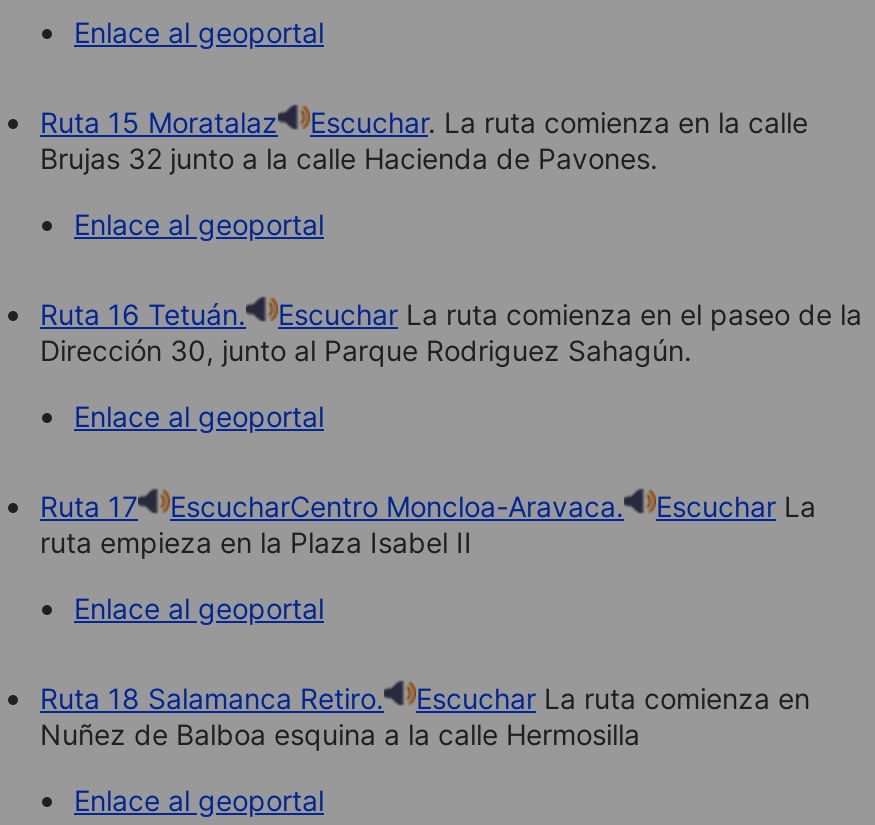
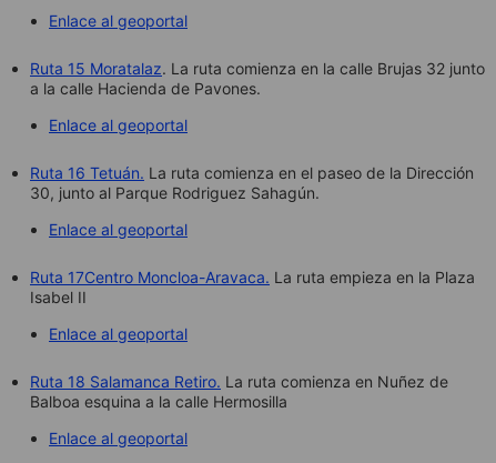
- Ruta 15 Moratalaz
- Escuchar. La ruta comienza en la calle
- Brujas 32 junto a la calle Hacienda de Pavones.
+ Ruta 15 Moratalaz. La ruta comienza en la calle Brujas 32 junto
+ a la calle Hacienda de Pavones.

- Ruta 16 Tetuán.
- Escuchar La ruta comienza en el paseo de la
- Dirección 30, junto al Parque Rodriguez Sahagún.
+ Ruta 16 Tetuán. La ruta comienza en el paseo de la Dirección
+ 30, junto al Parque Rodriguez Sahagún.

- Ruta 17
- EscucharCentro Moncloa-Aravaca.
- Escuchar La
- ruta empieza en la Plaza Isabel II
+ Ruta 17Centro Moncloa-Aravaca. La ruta empieza en la Plaza
+ Isabel II

- Ruta 18 Salamanca Retiro.
- Escuchar La ruta comienza en
- Nuñez de Balboa esquina a la calle Hermosilla
+ Ruta 18 Salamanca Retiro. La ruta comienza en Nuñez de
+ Balboa esquina a la calle Hermosilla
